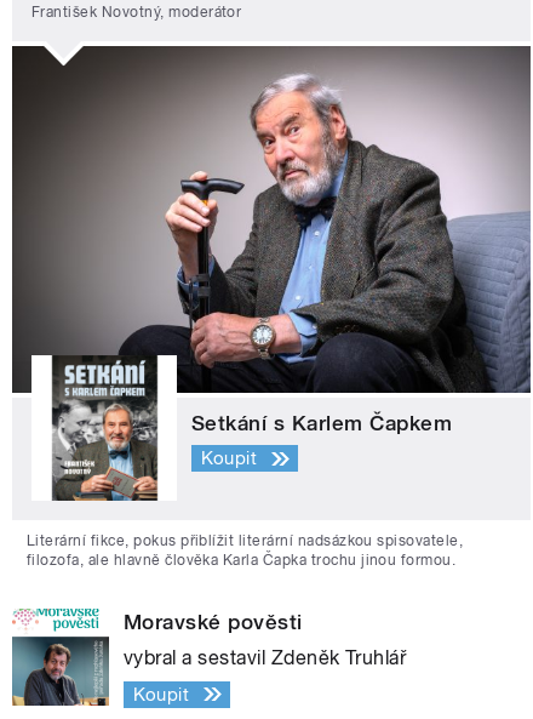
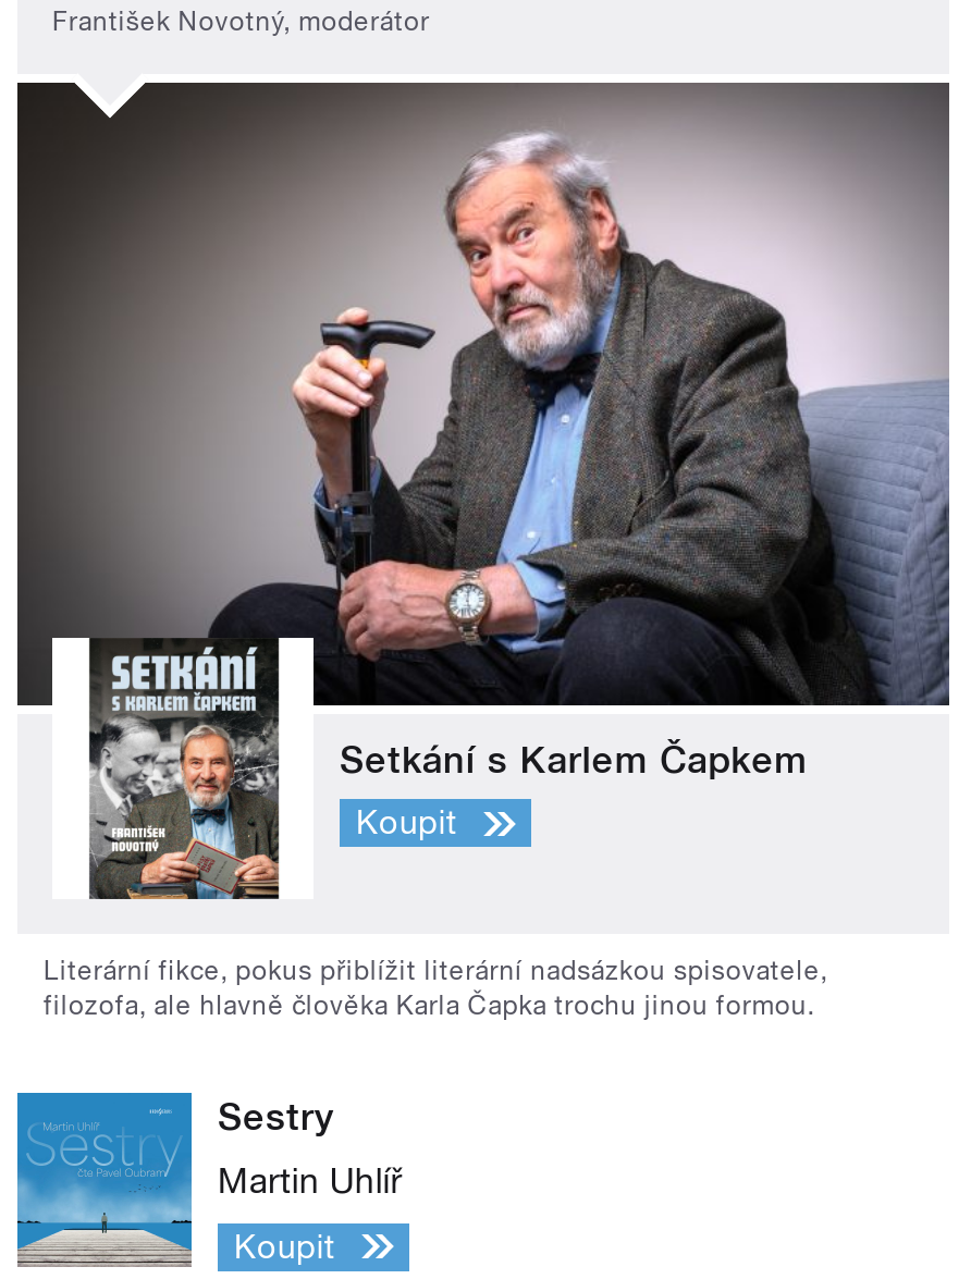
- [image]
- Moravské pověsti
+ [image]
+ Sestry

- vybral a sestavil Zdeněk Truhlář
+ Martin Uhlíř
